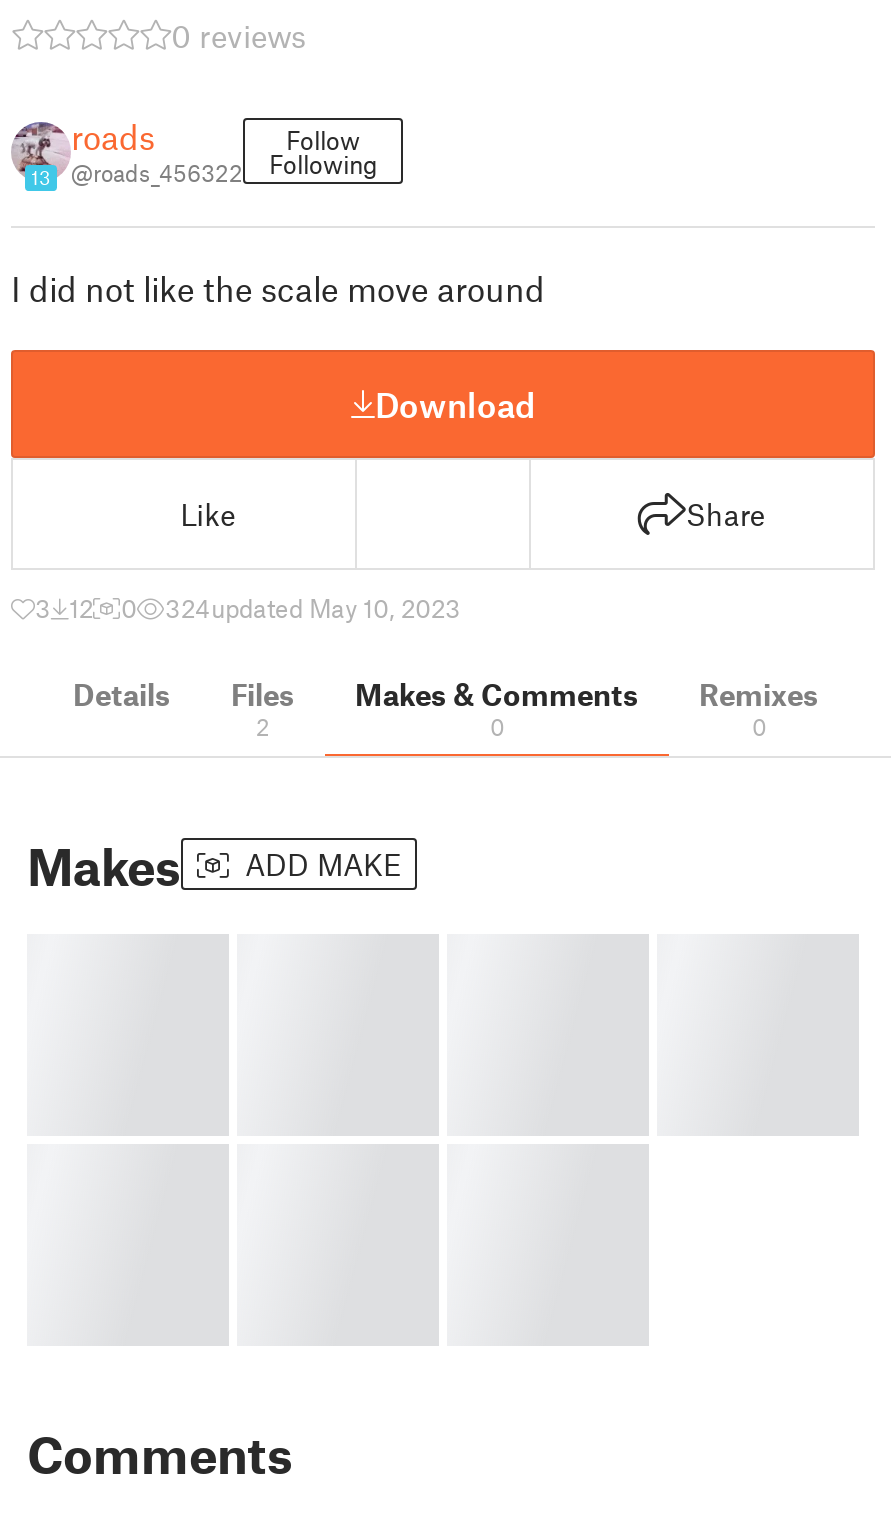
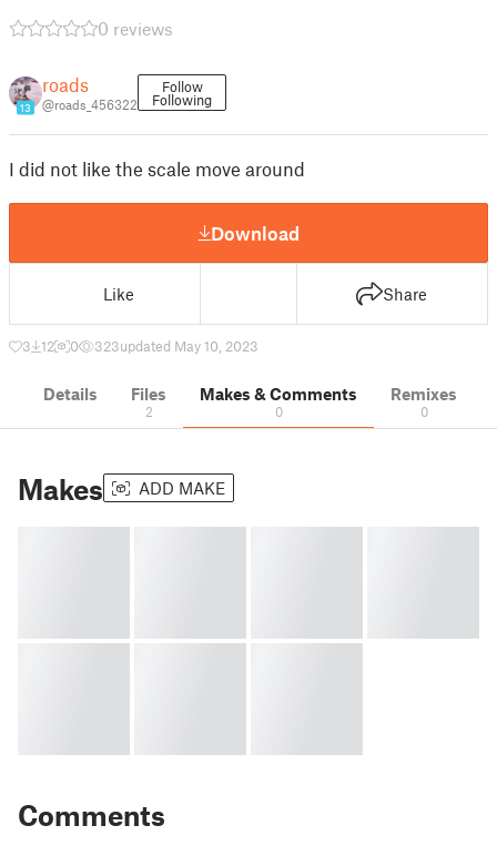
- 324updated May 10, 2023
+ 323updated May 10, 2023
